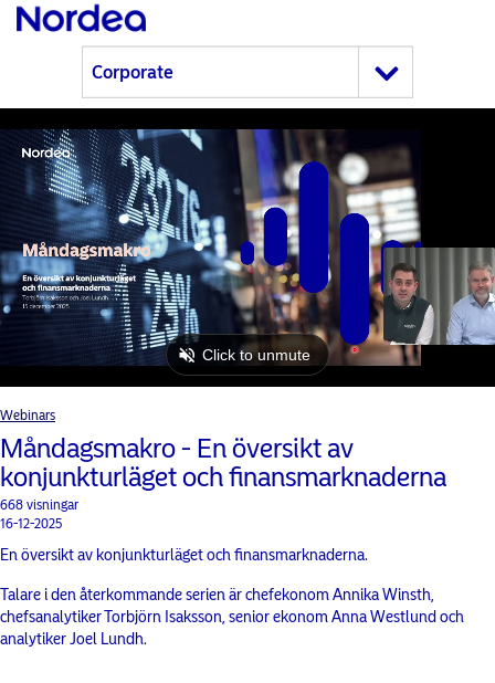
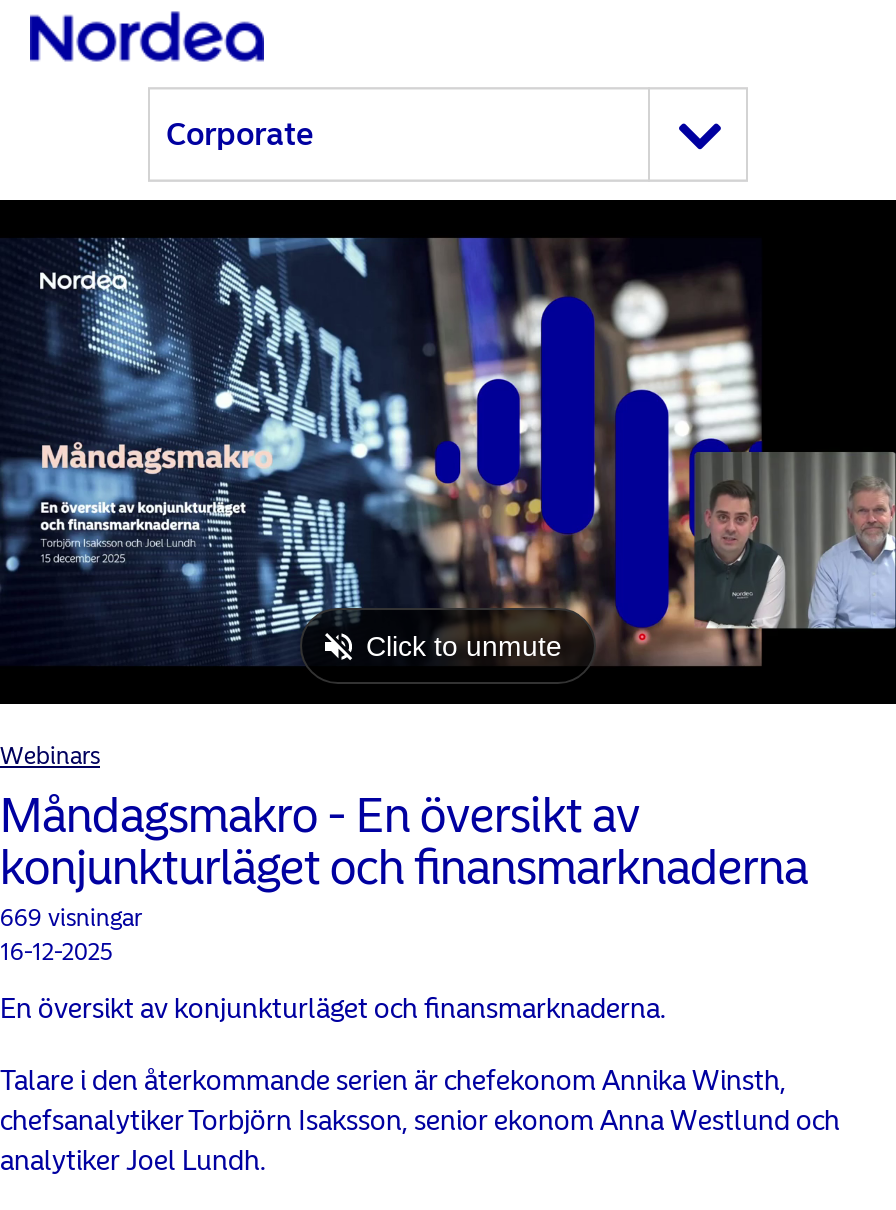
- 668 visningar
+ 669 visningar
